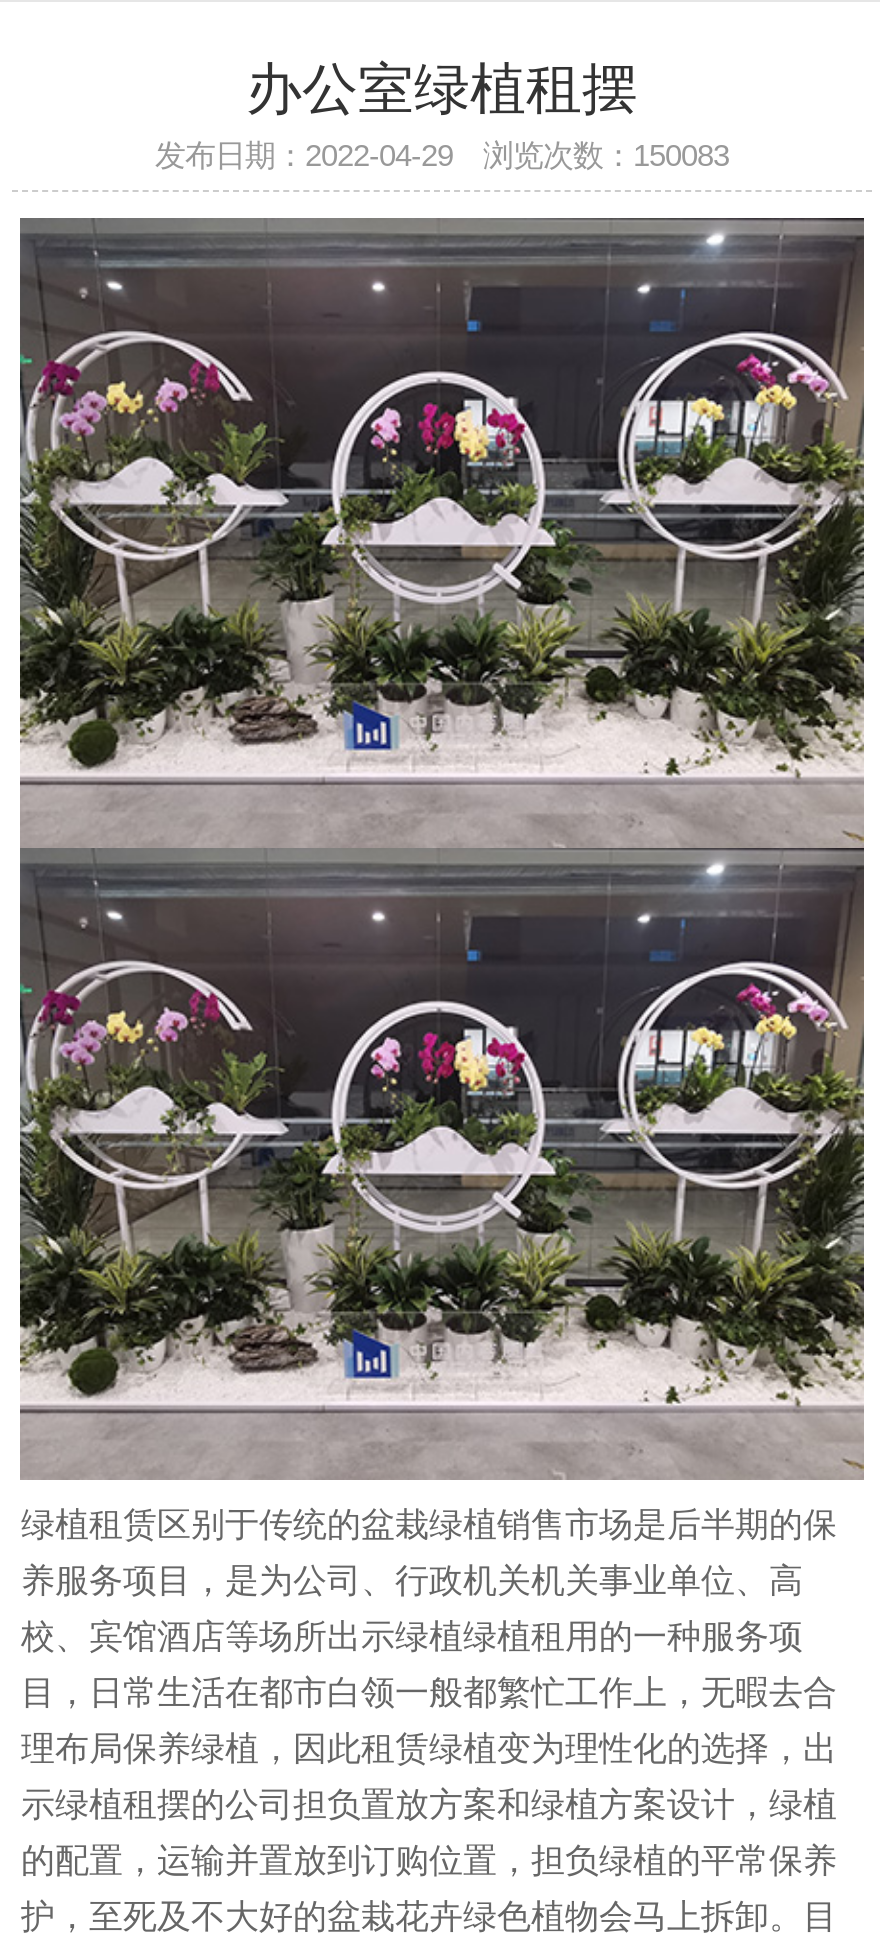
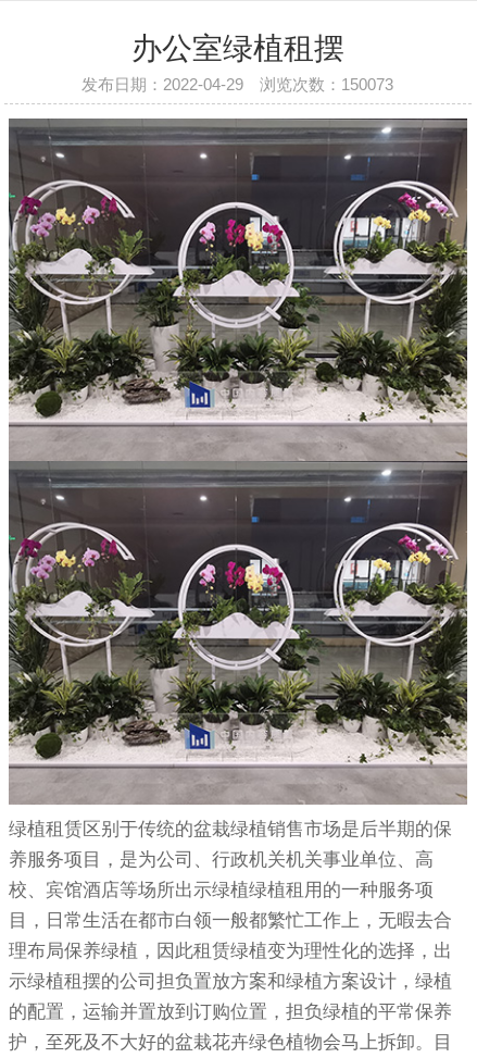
- 发布日期：2022-04-29 浏览次数：150083
+ 发布日期：2022-04-29 浏览次数：150073
